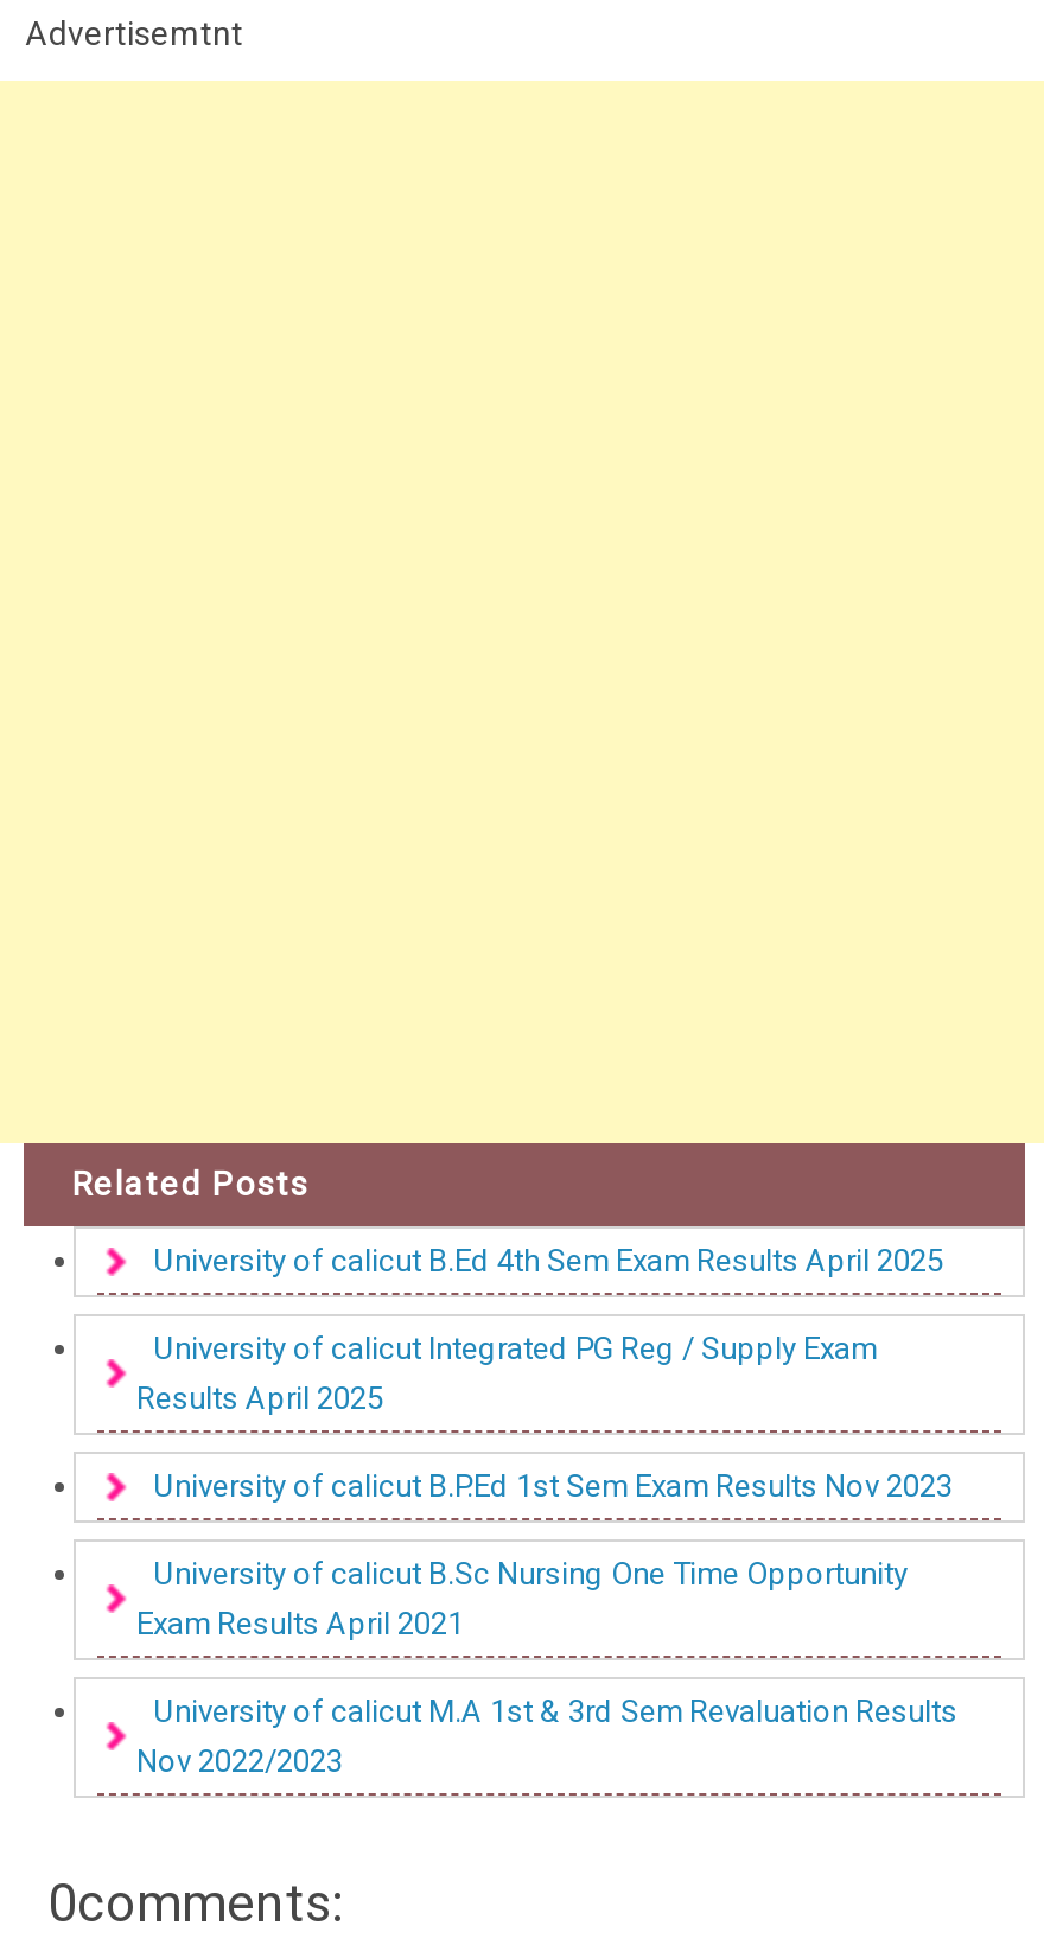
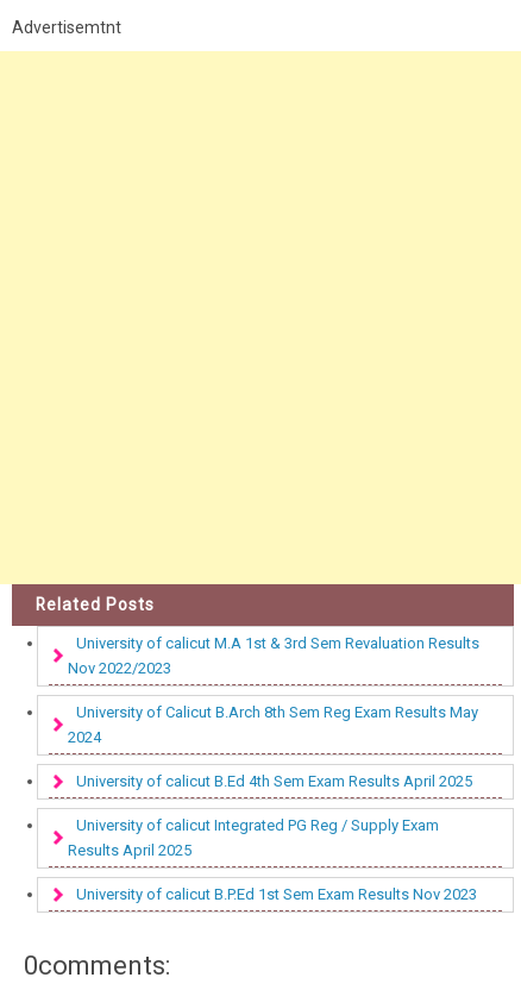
+ University of Calicut B.Arch 8th Sem Reg Exam Results May
+ 2024

moved down: University of calicut B.Ed 4th Sem Exam Results April 2025 | University of calicut Integrated PG Reg / Supply Exam | Results April 2025 | University of calicut B.P.Ed 1st Sem Exam Results Nov 2023

- University of calicut B.Sc Nursing One Time Opportunity
- Exam Results April 2021

moved up: University of calicut M.A 1st & 3rd Sem Revaluation Results | Nov 2022/2023
